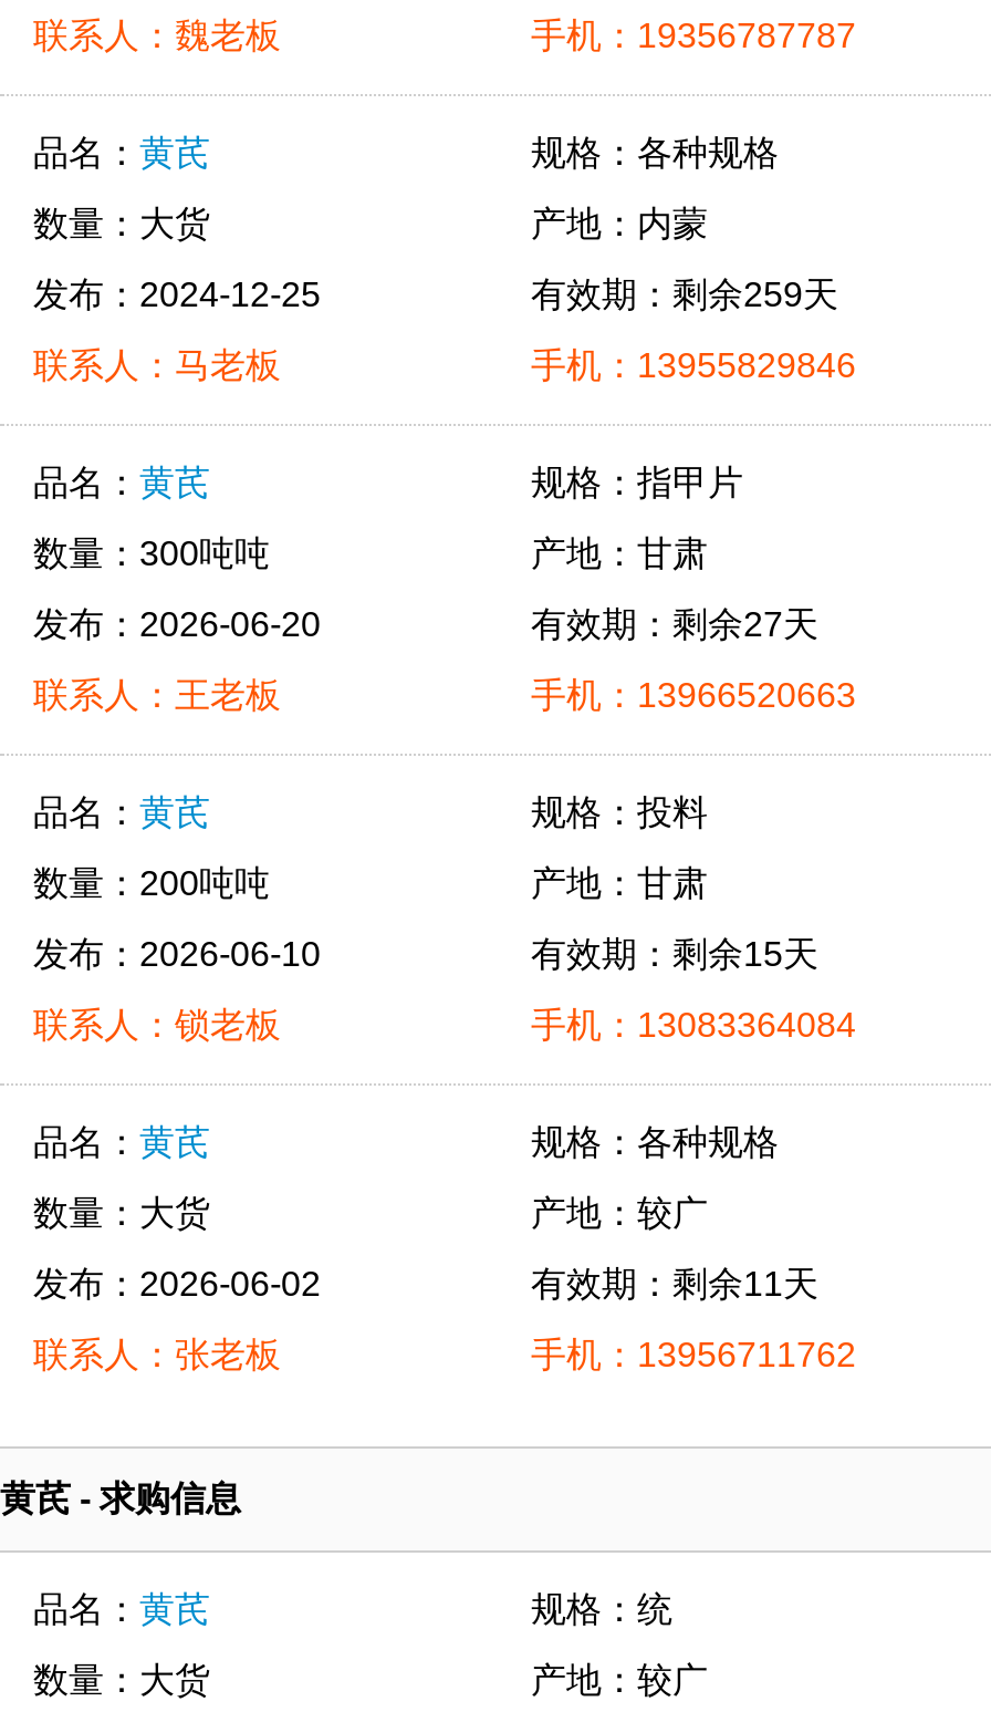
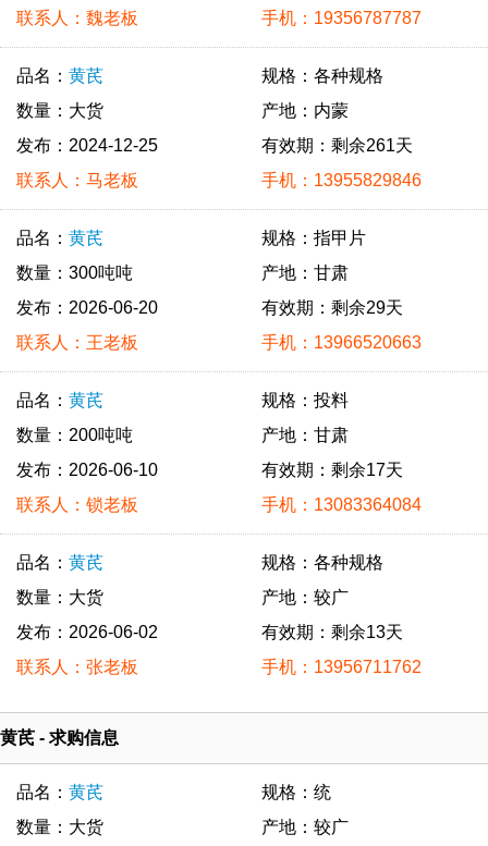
- 有效期：剩余259天
+ 有效期：剩余261天

- 有效期：剩余27天
+ 有效期：剩余29天

- 有效期：剩余15天
+ 有效期：剩余17天

- 有效期：剩余11天
+ 有效期：剩余13天
